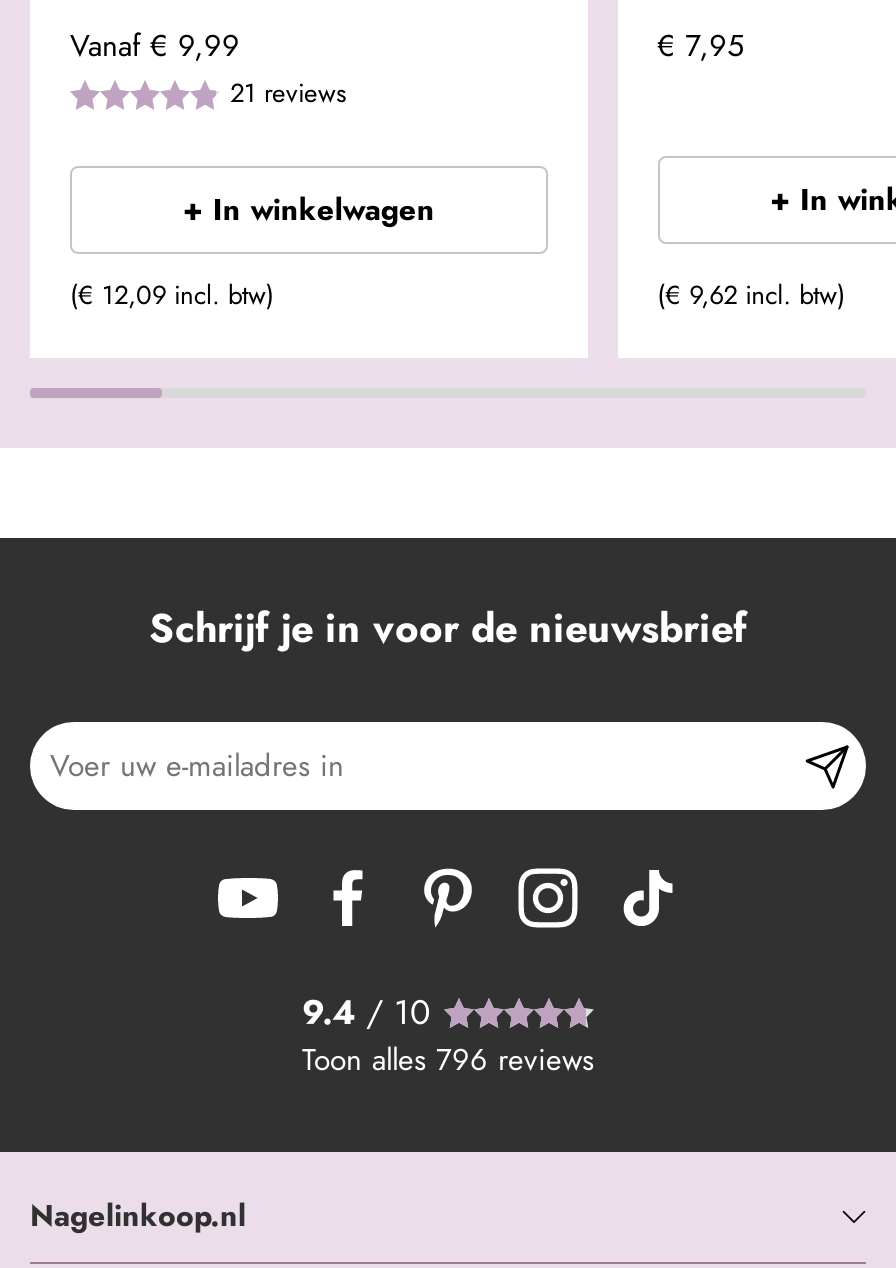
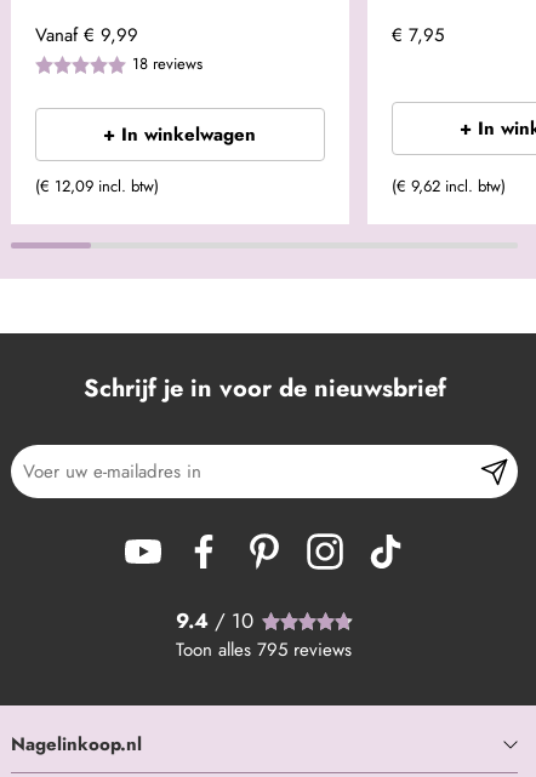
- 21 reviews
+ 18 reviews

- Toon alles 796 reviews
+ Toon alles 795 reviews
